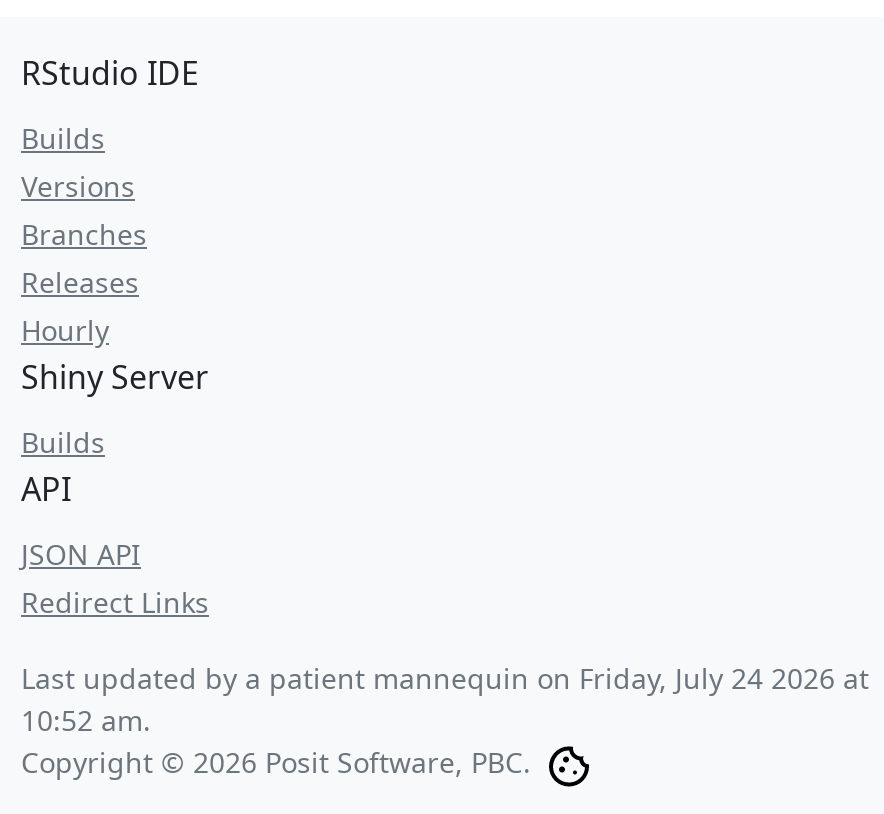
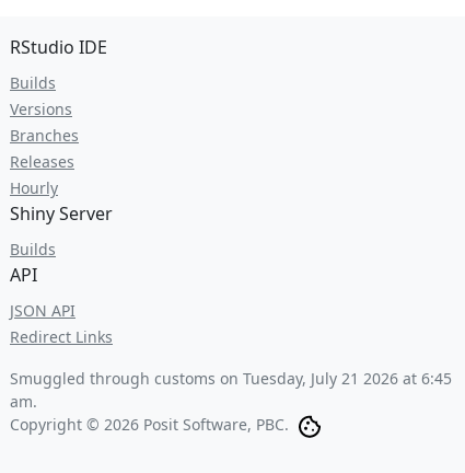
- Last updated by a patient mannequin on Friday, July 24 2026 at
- 10:52 am.
+ Smuggled through customs on Tuesday, July 21 2026 at 6:45
+ am.
